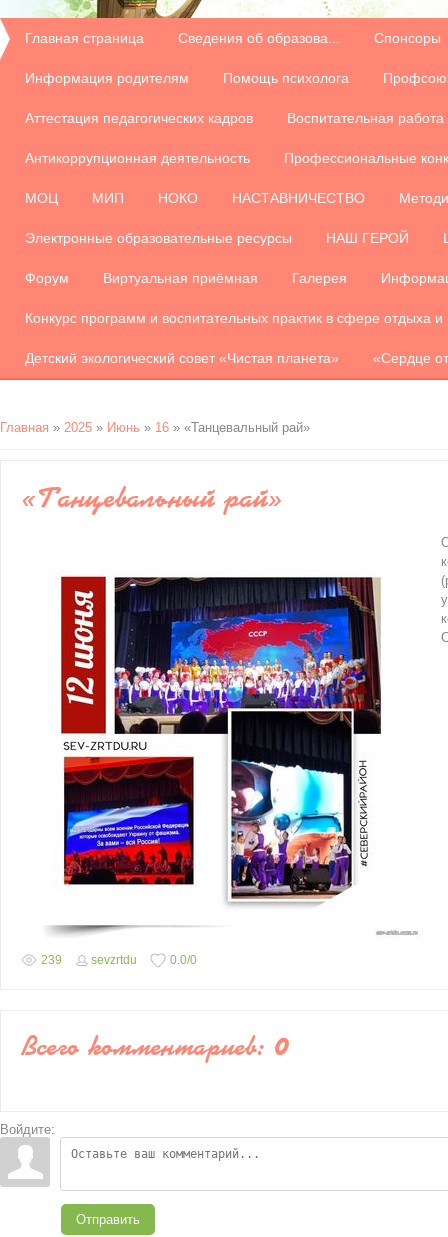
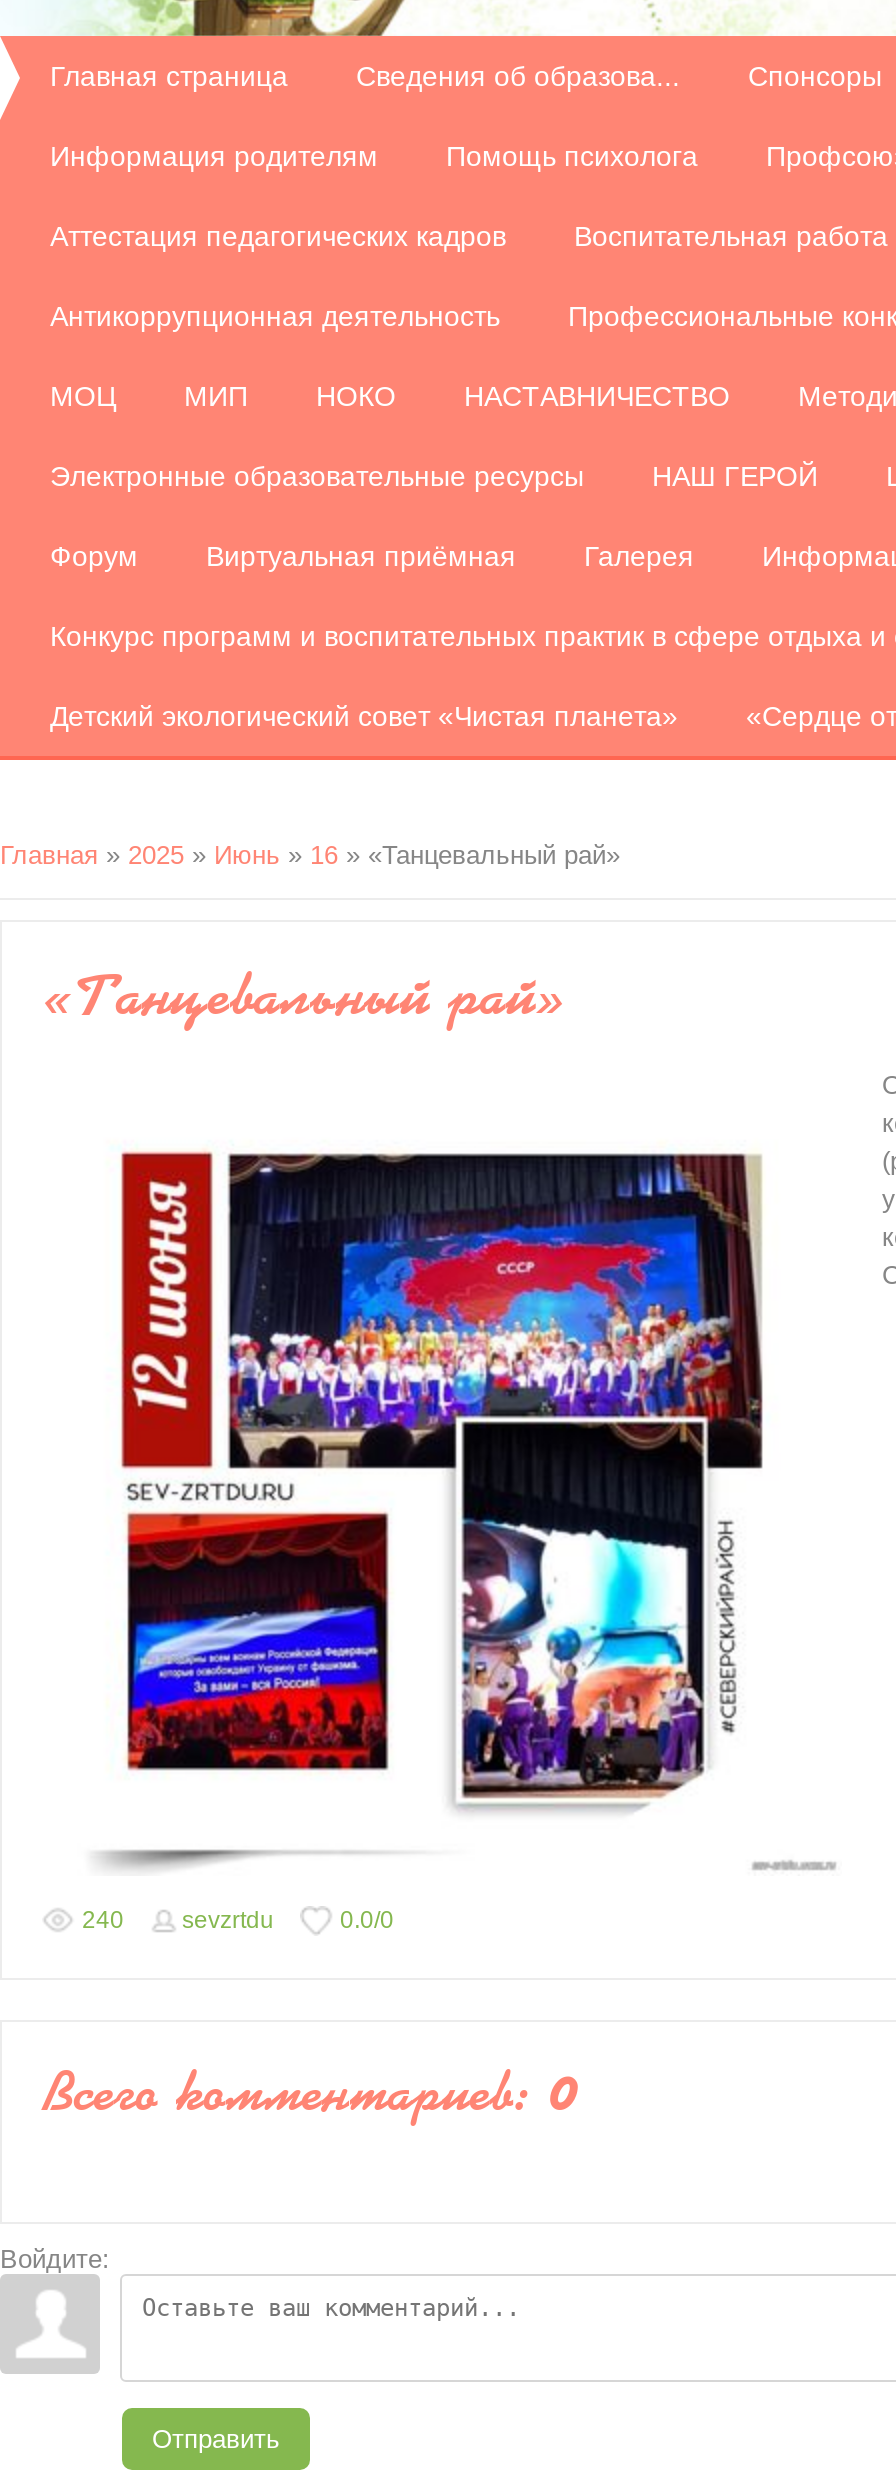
- 239
+ 240
